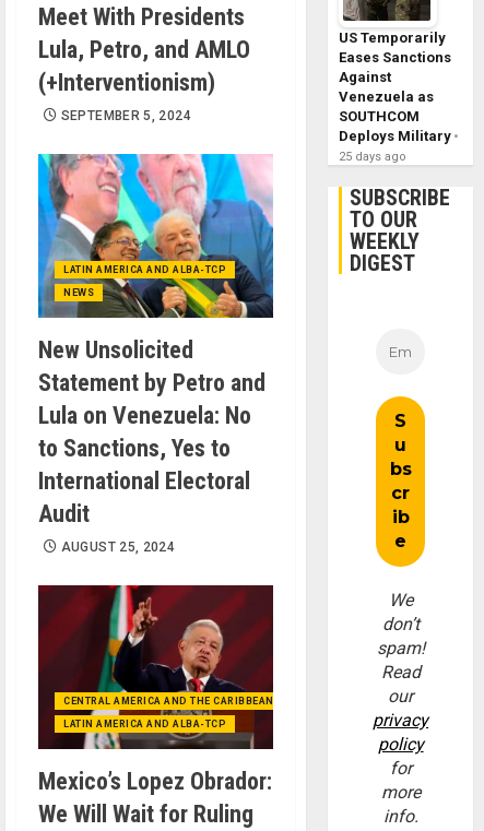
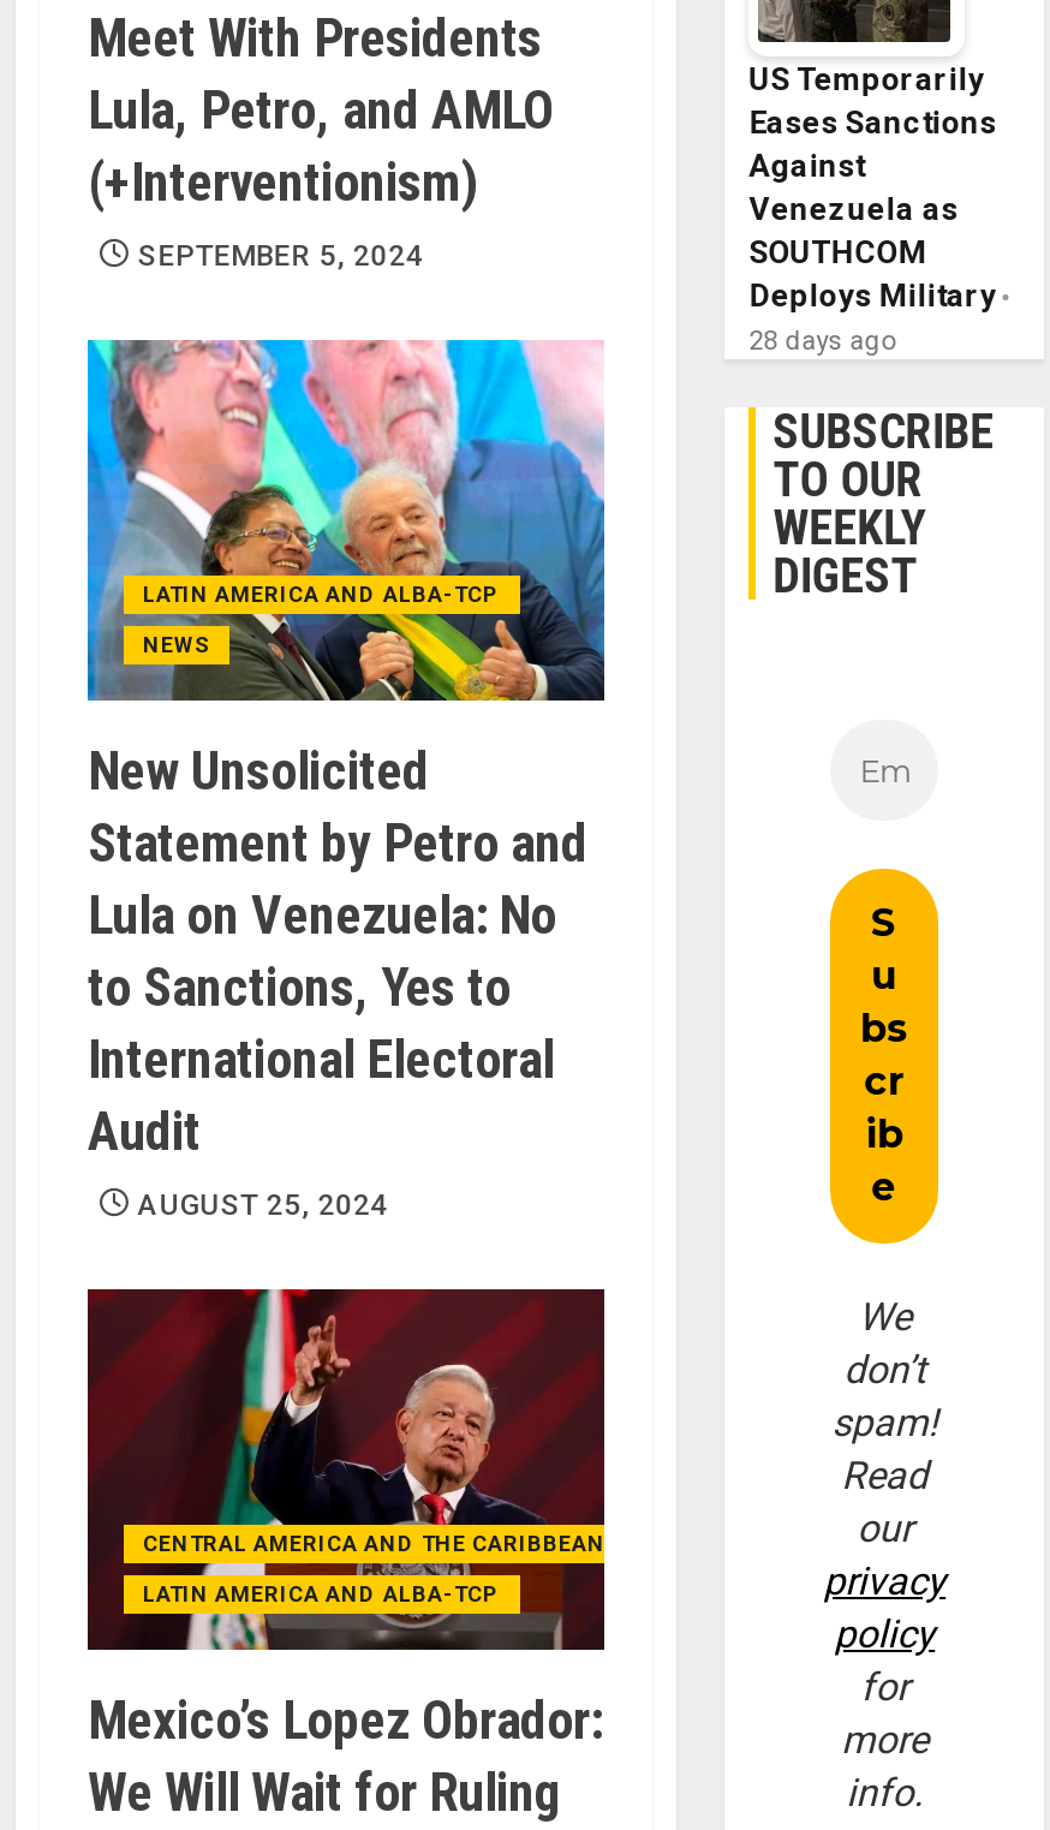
- 25 days ago
+ 28 days ago
